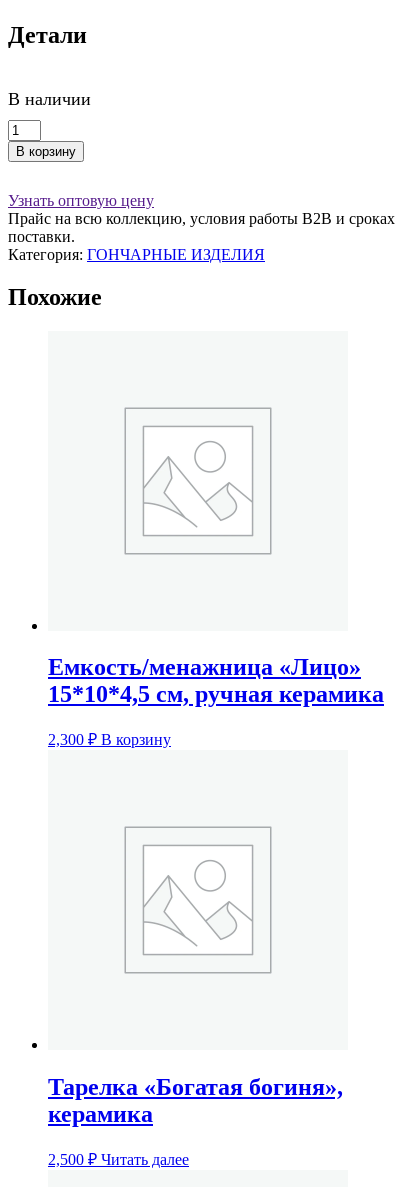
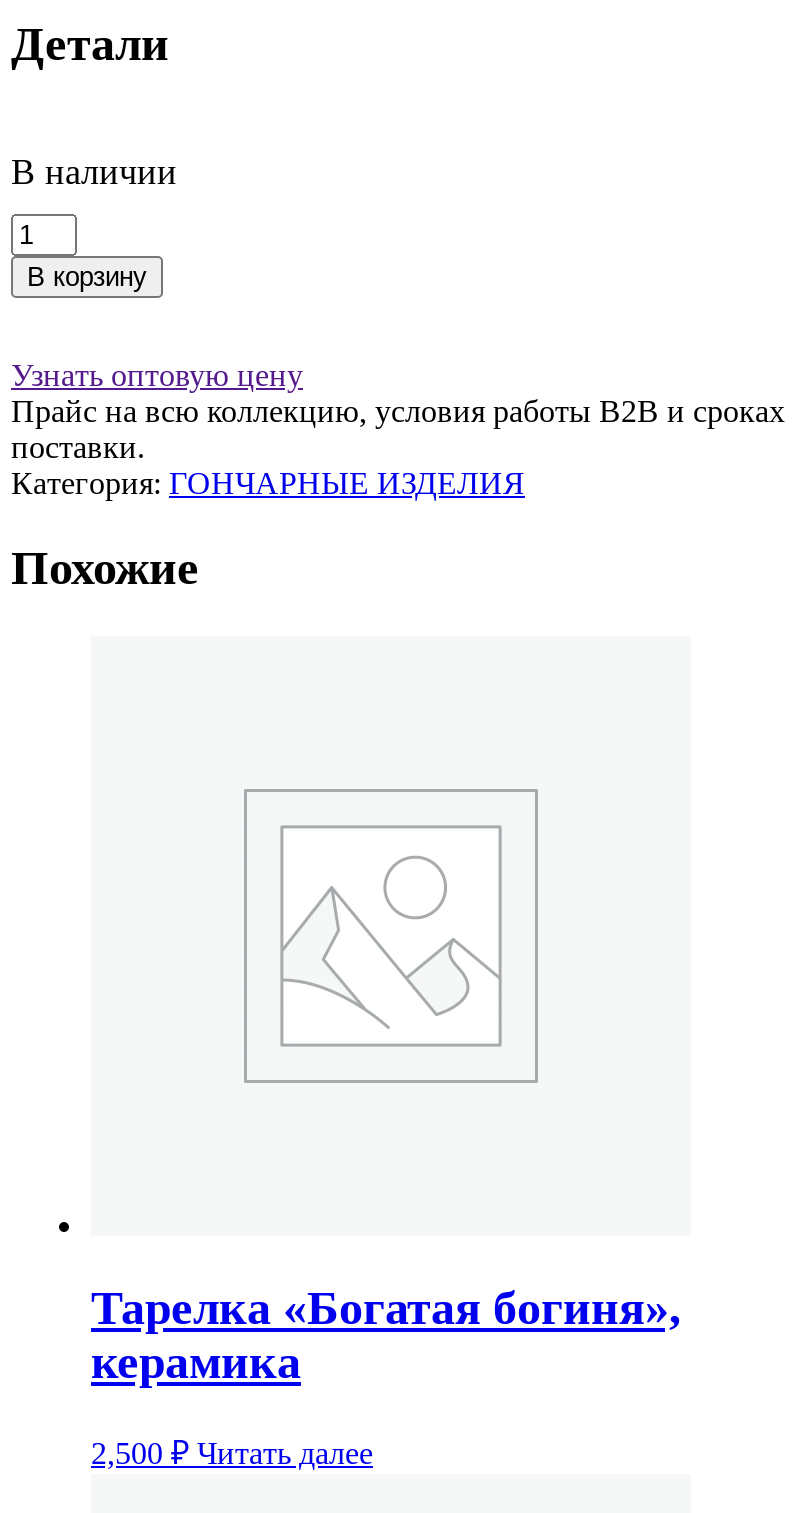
- Емкость/менажница «Лицо»
- 15*10*4,5 см, ручная керамика
- 2,300 ₽ В корзину
